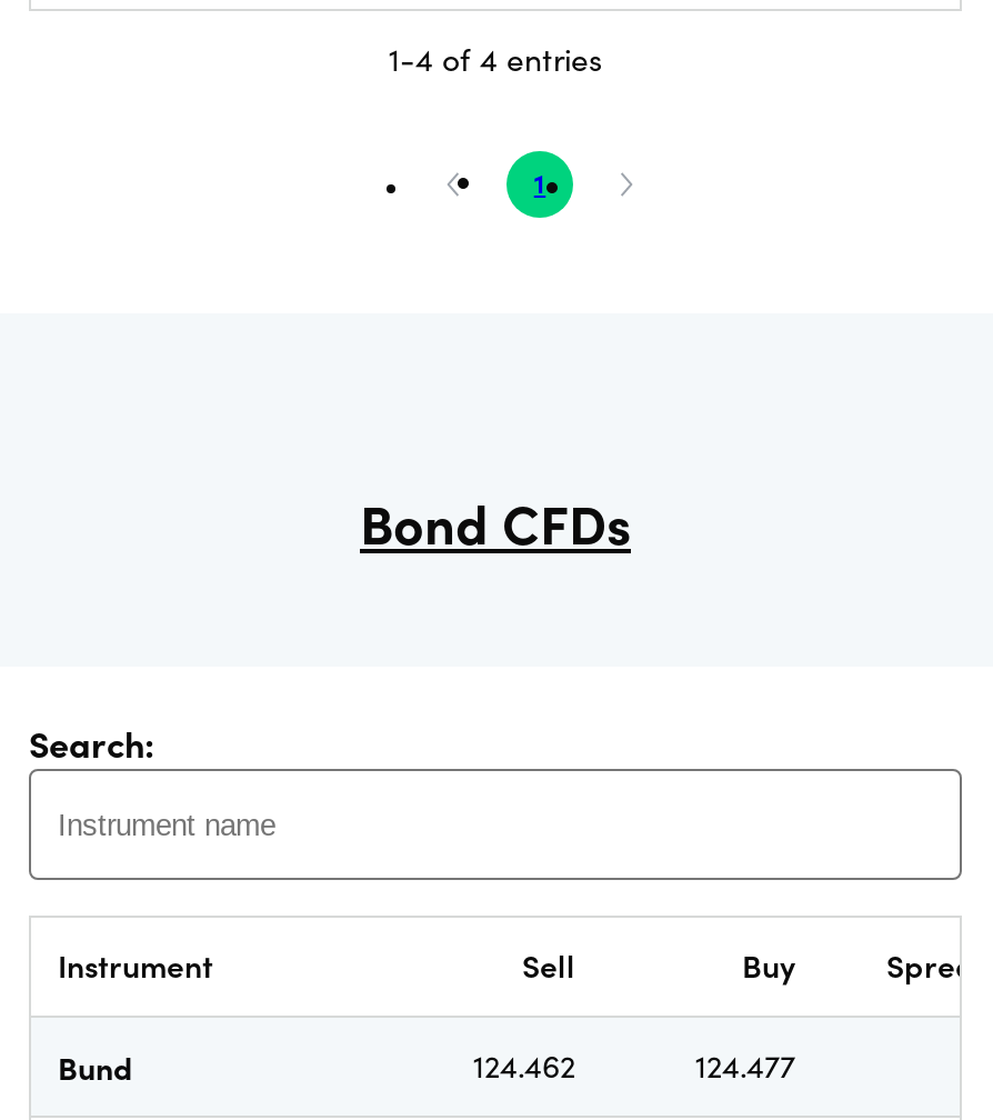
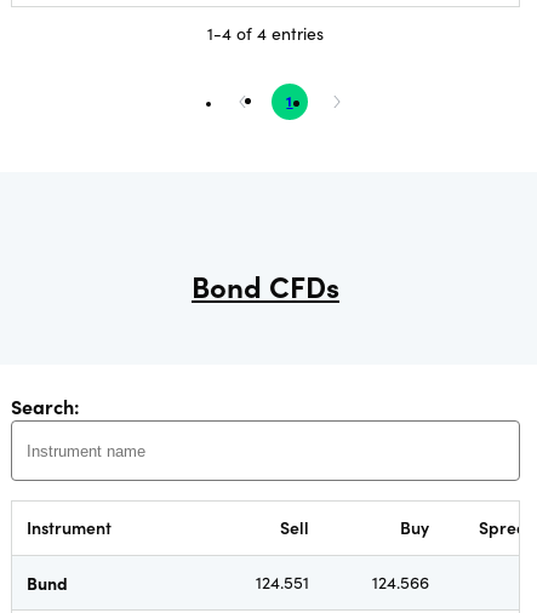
- 124.462
+ 124.551

- 124.477
+ 124.566
